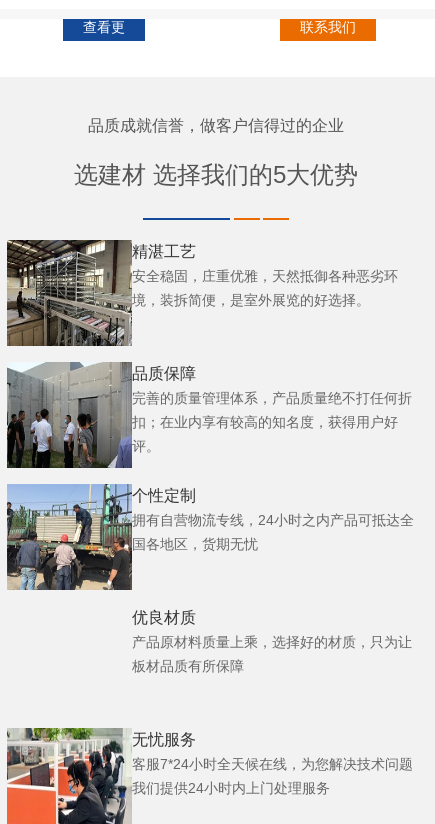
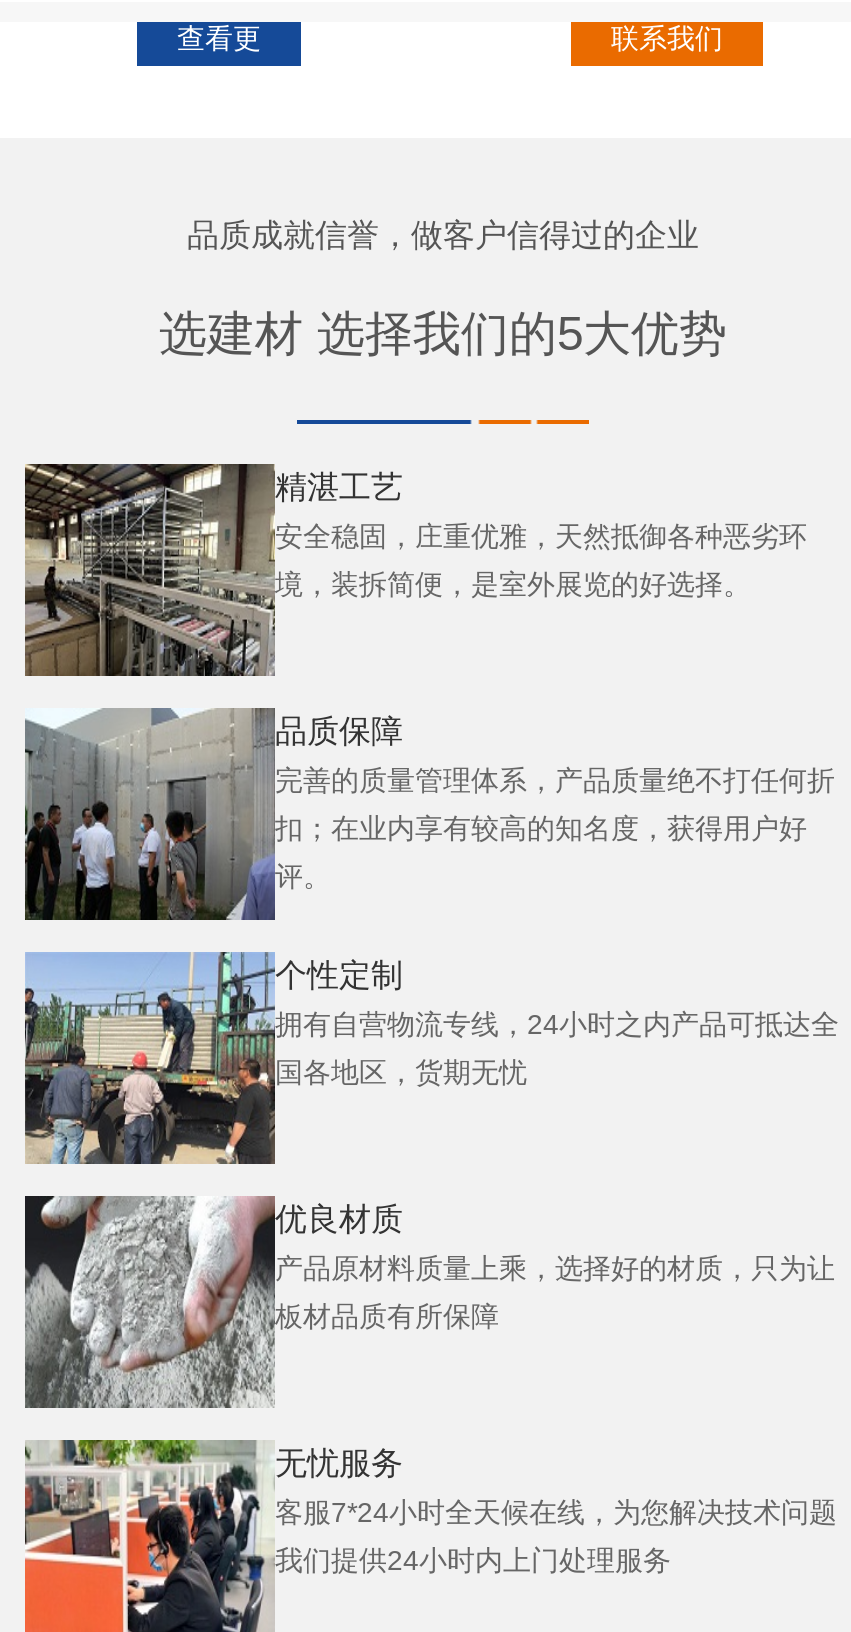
+ [image]
